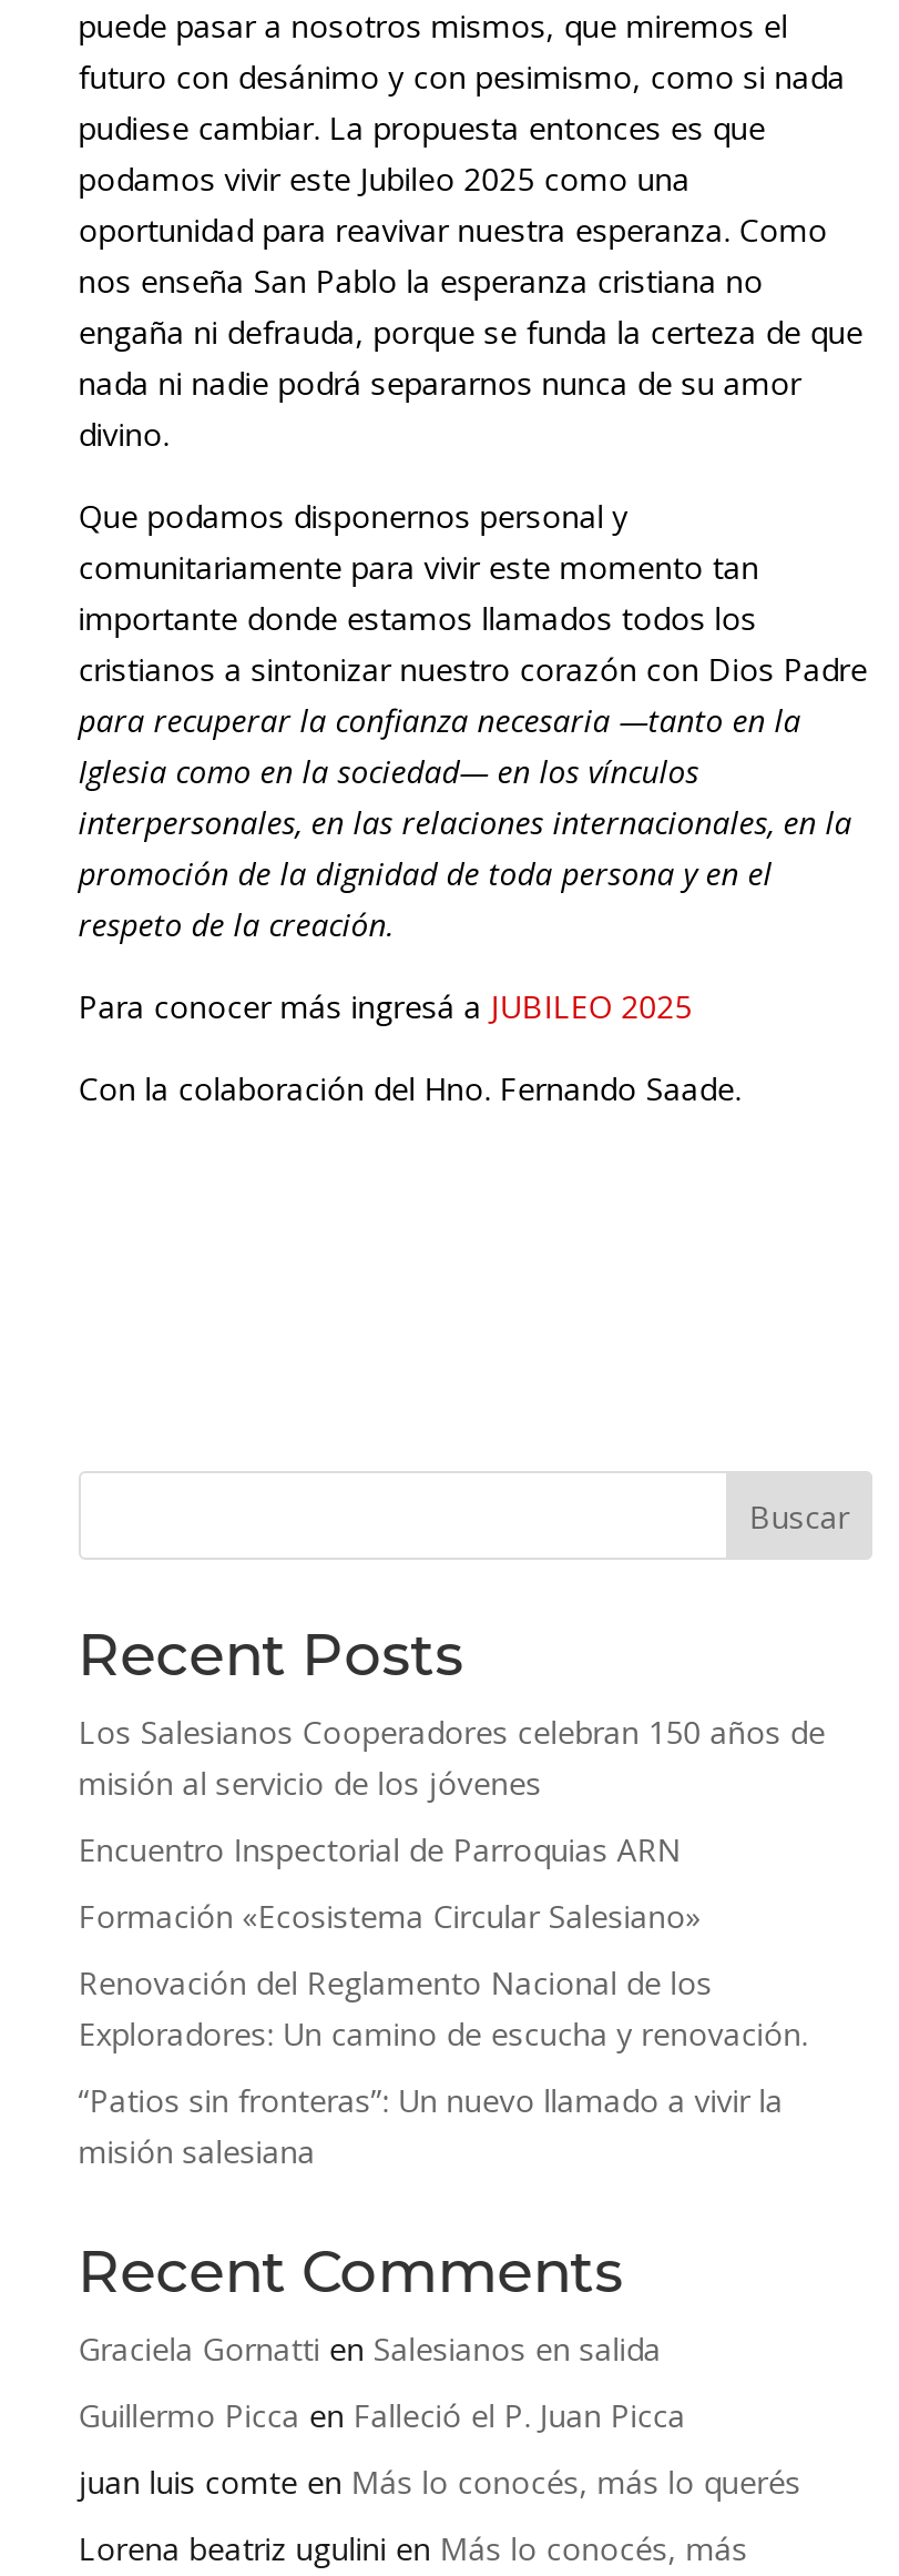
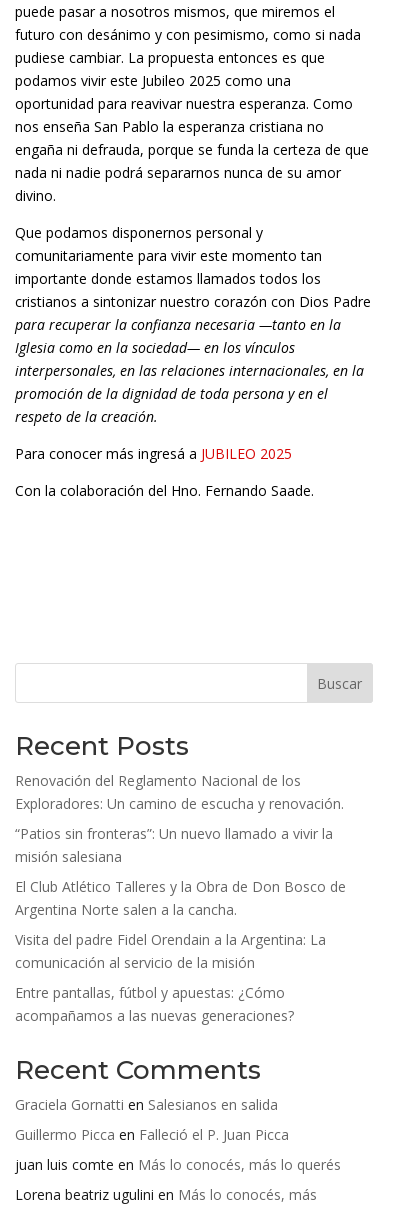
- Los Salesianos Cooperadores celebran 150 años de
- misión al servicio de los jóvenes
- Encuentro Inspectorial de Parroquias ARN
- Formación «Ecosistema Circular Salesiano»

moved up: Renovación del Reglamento Nacional de los | Exploradores: Un camino de escucha y renovación. | “Patios sin fronteras”: Un nuevo llamado a vivir la | misión salesiana

+ El Club Atlético Talleres y la Obra de Don Bosco de
+ Argentina Norte salen a la cancha.
+ Visita del padre Fidel Orendain a la Argentina: La
+ comunicación al servicio de la misión
+ Entre pantallas, fútbol y apuestas: ¿Cómo
+ acompañamos a las nuevas generaciones?
